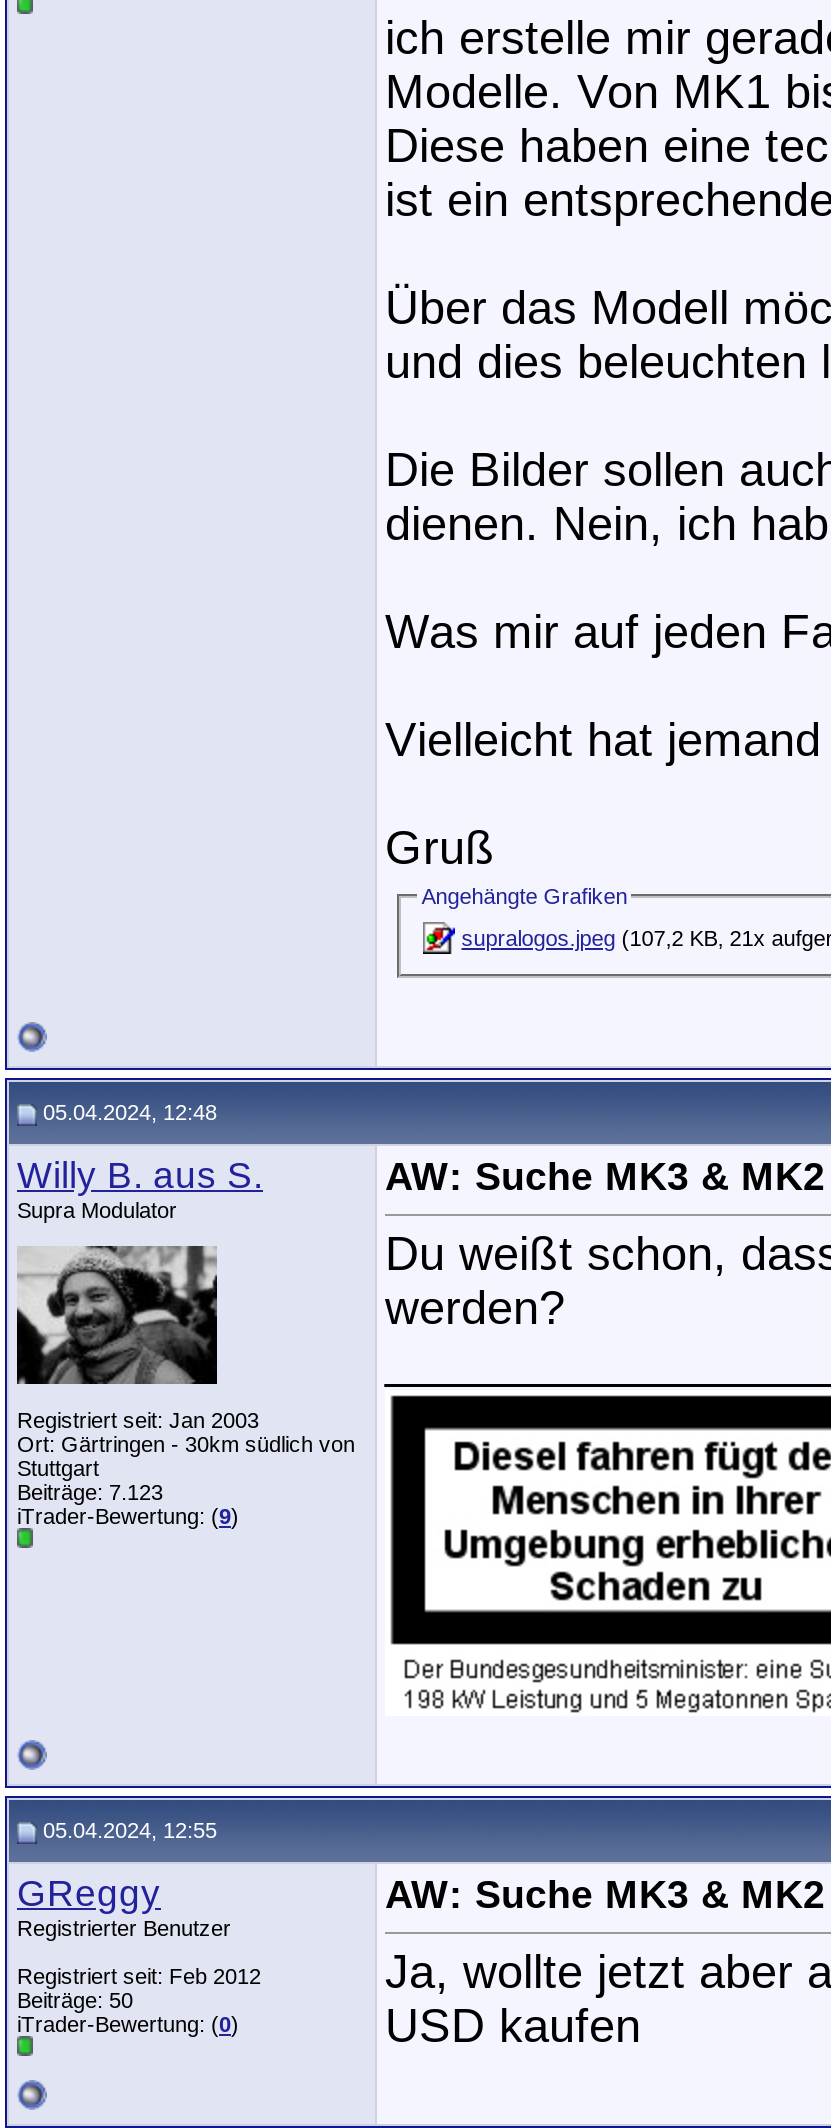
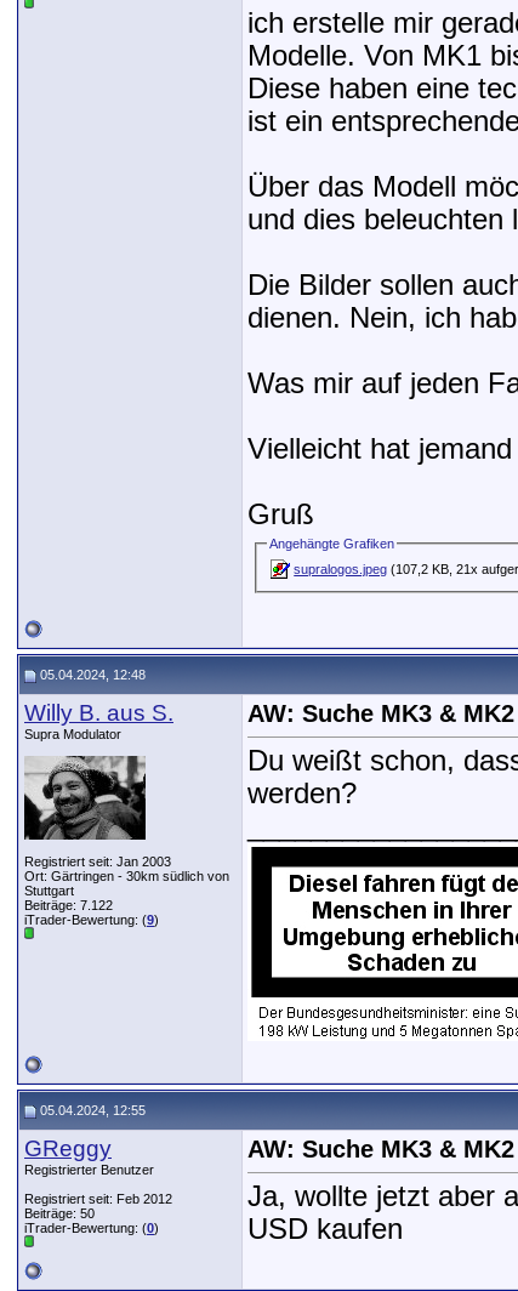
- Beiträge: 7.123
+ Beiträge: 7.122
